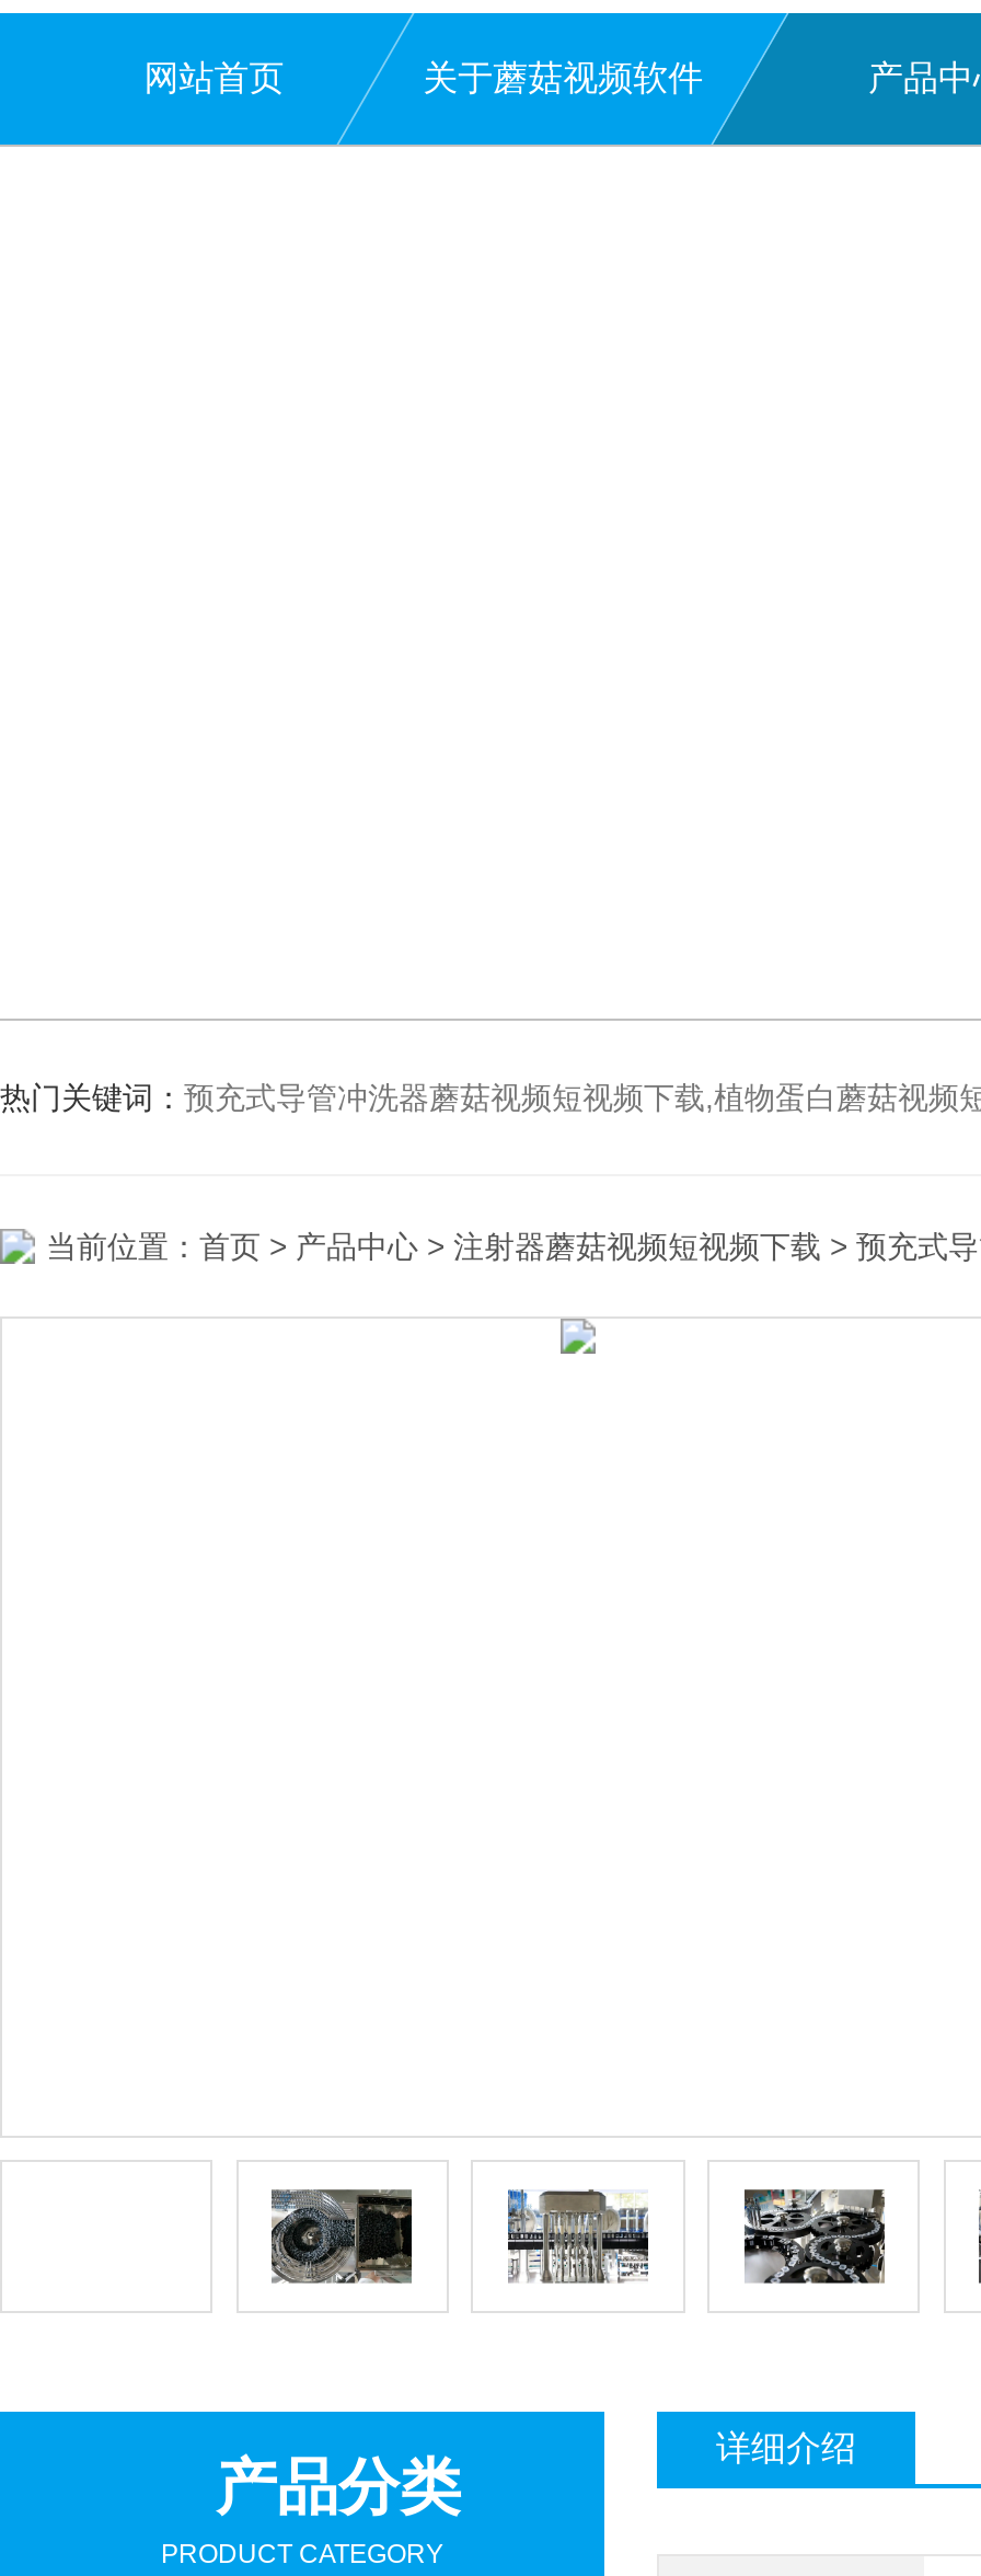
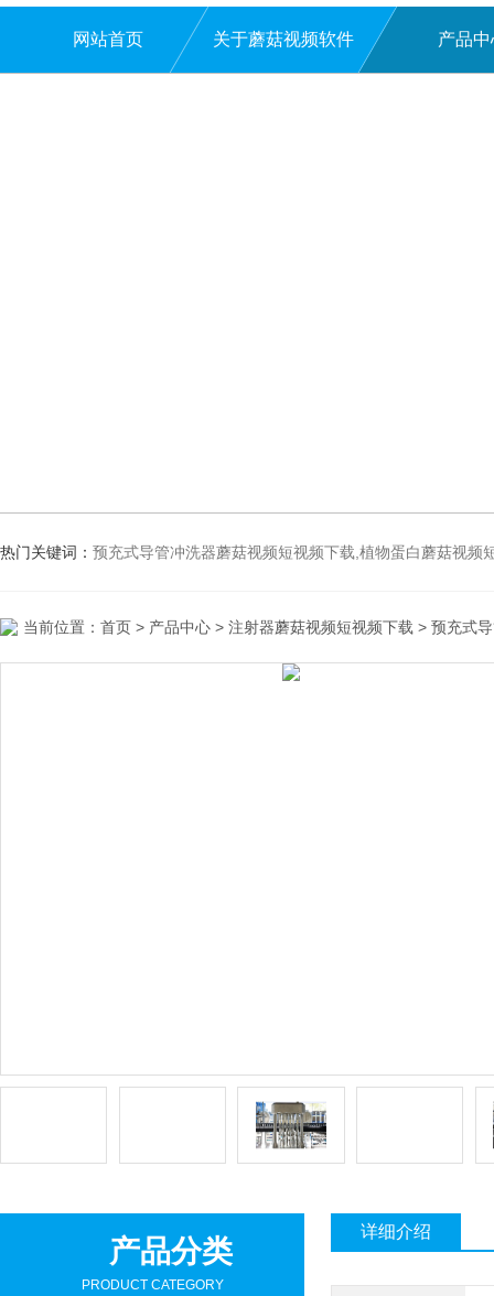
- [image]

- [image]
